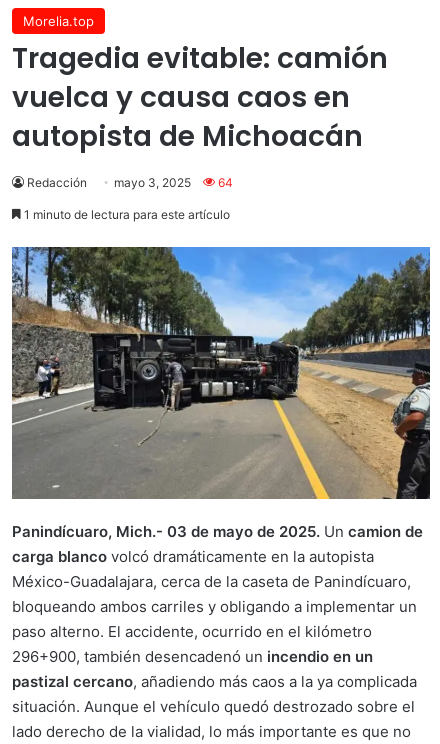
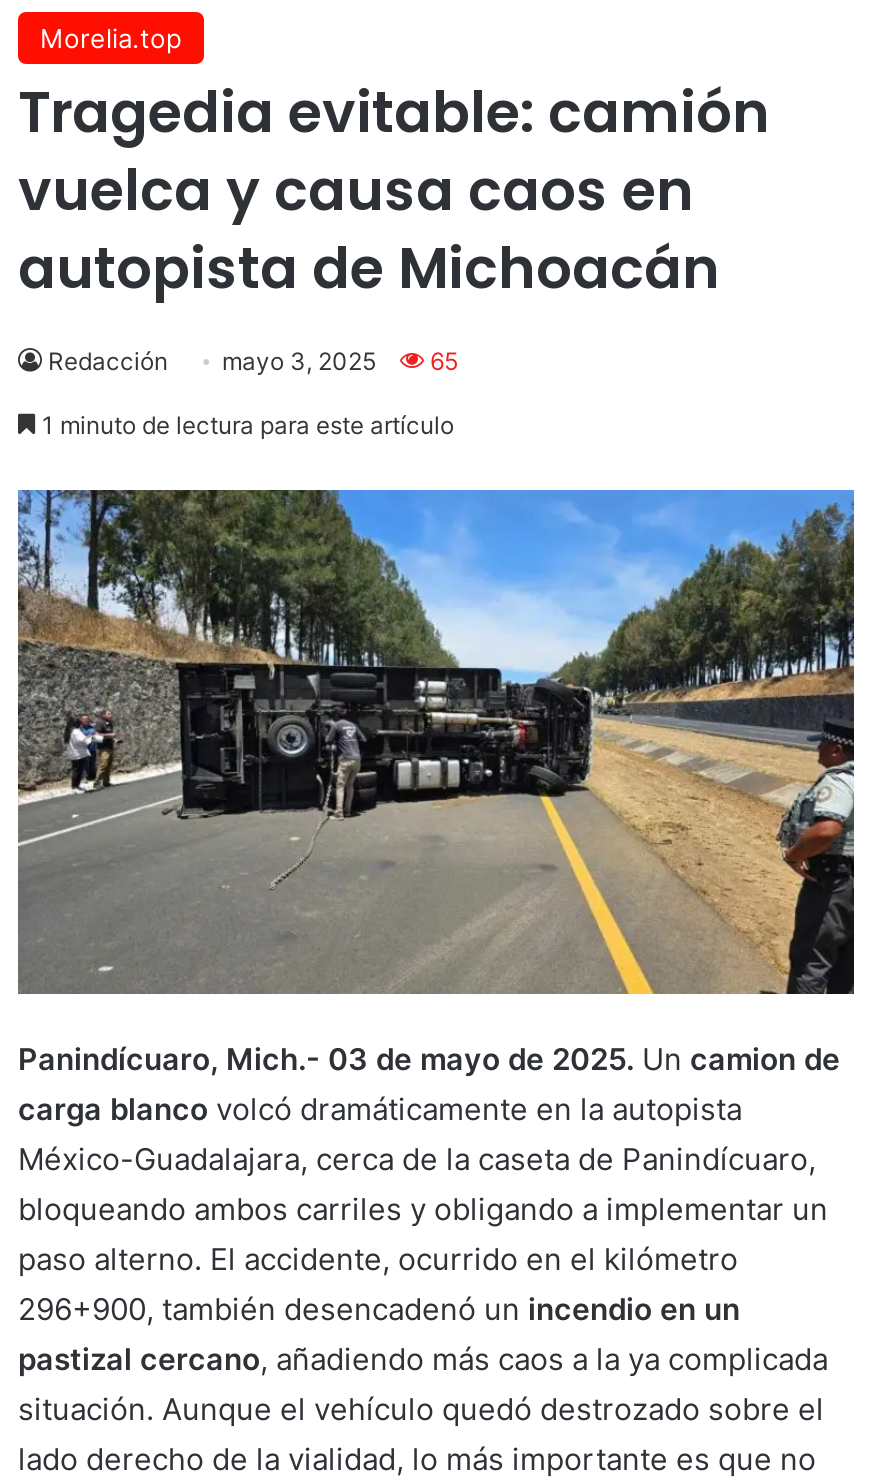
- Redacción mayo 3, 2025 64
+ Redacción mayo 3, 2025 65
